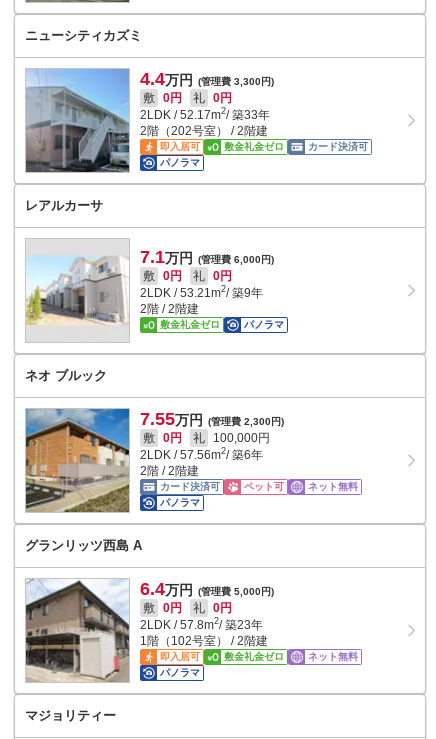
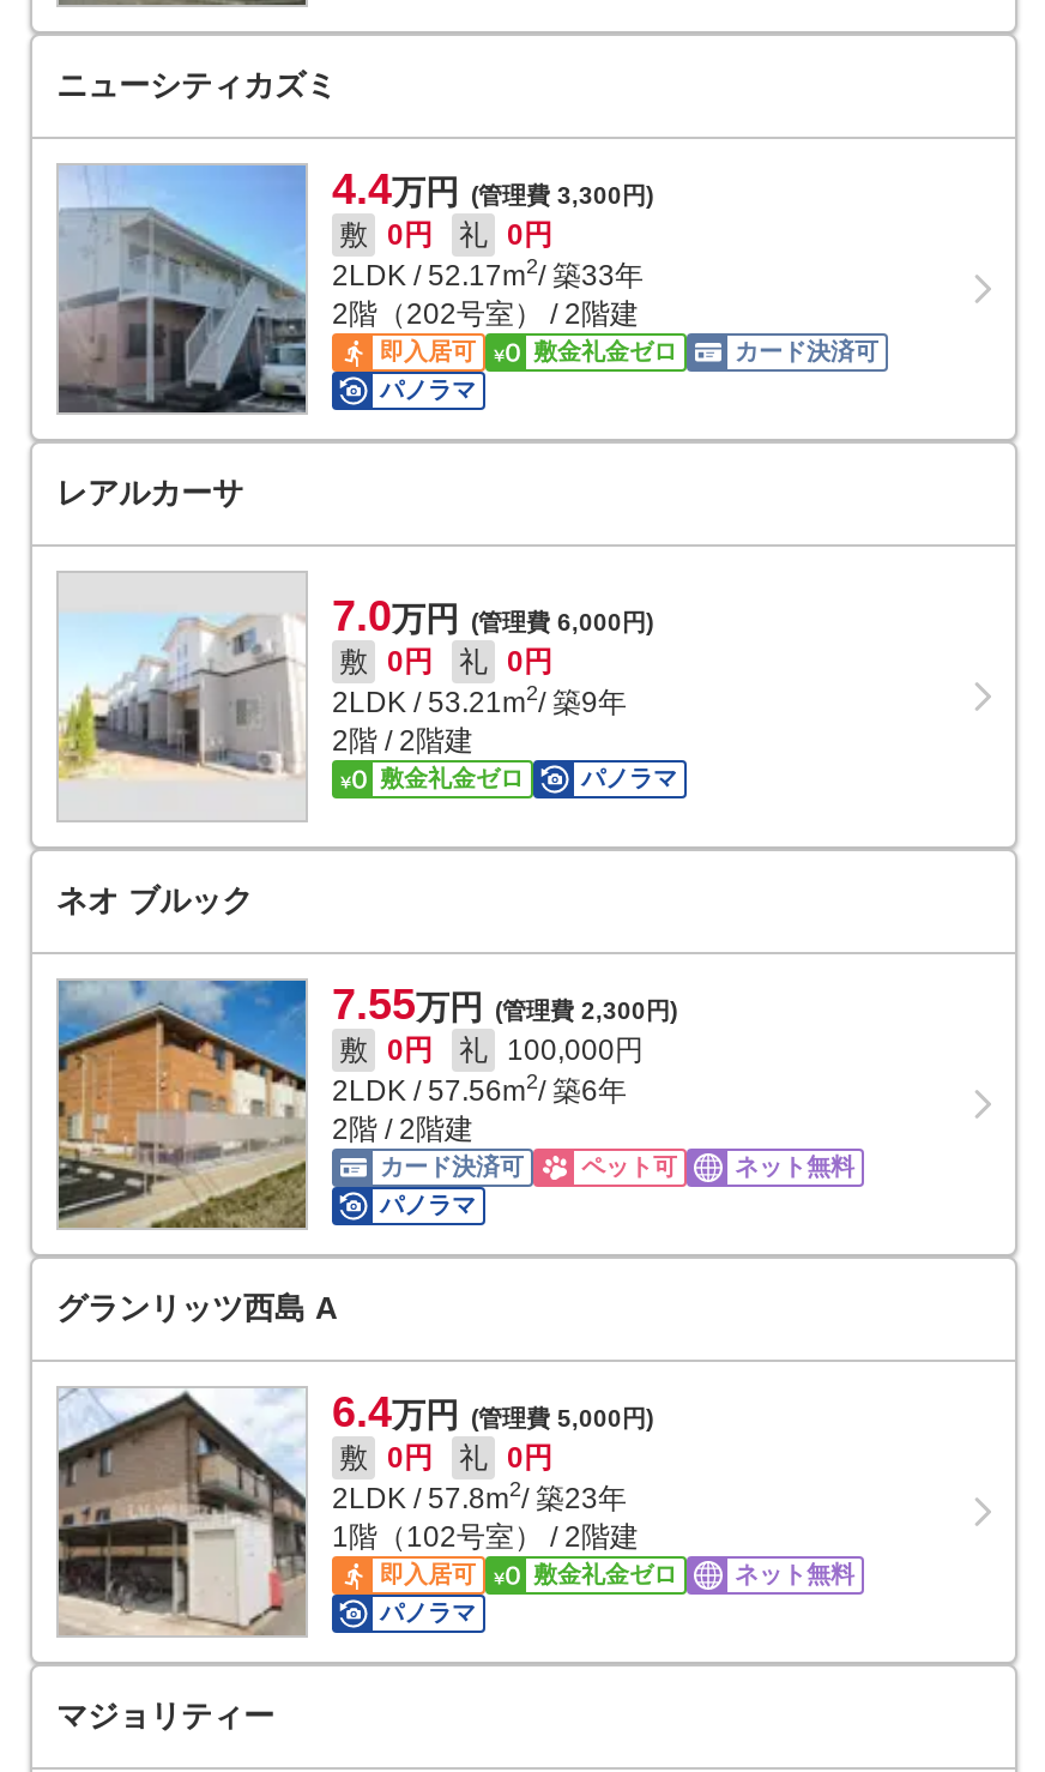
- 7.1万円 (管理費 6,000円)
+ 7.0万円 (管理費 6,000円)
